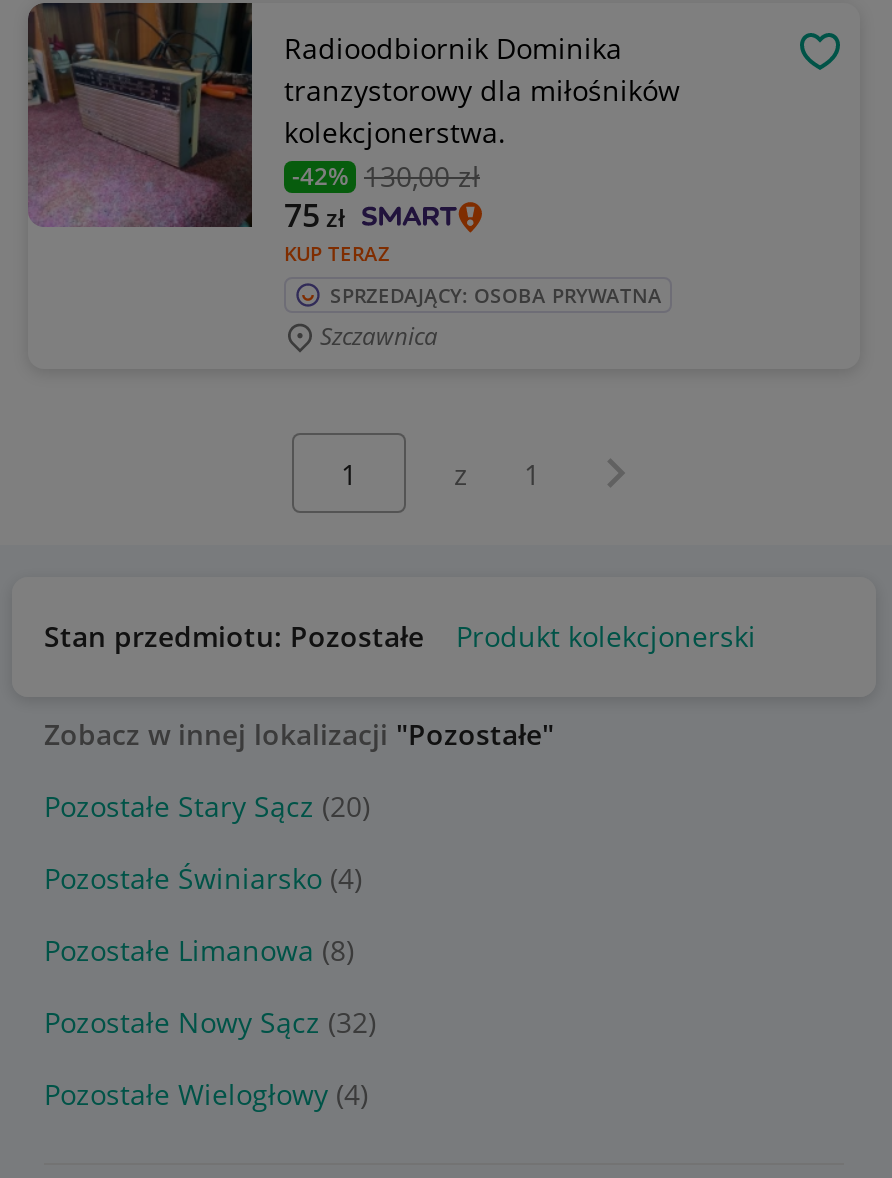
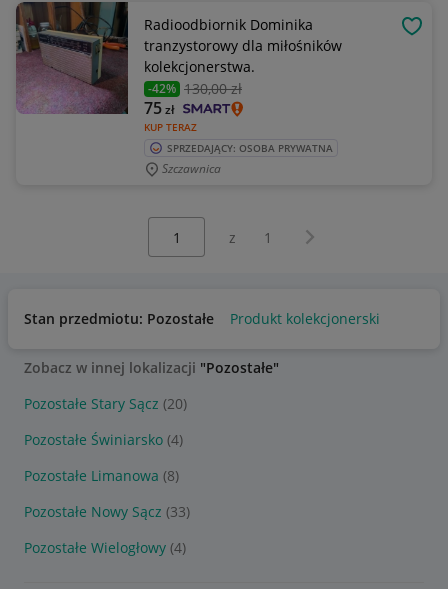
- Pozostałe Nowy Sącz (32)
+ Pozostałe Nowy Sącz (33)
